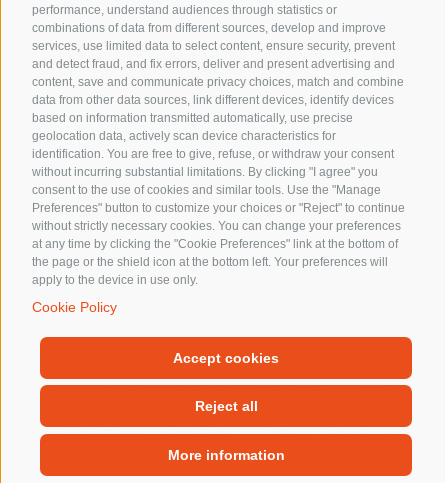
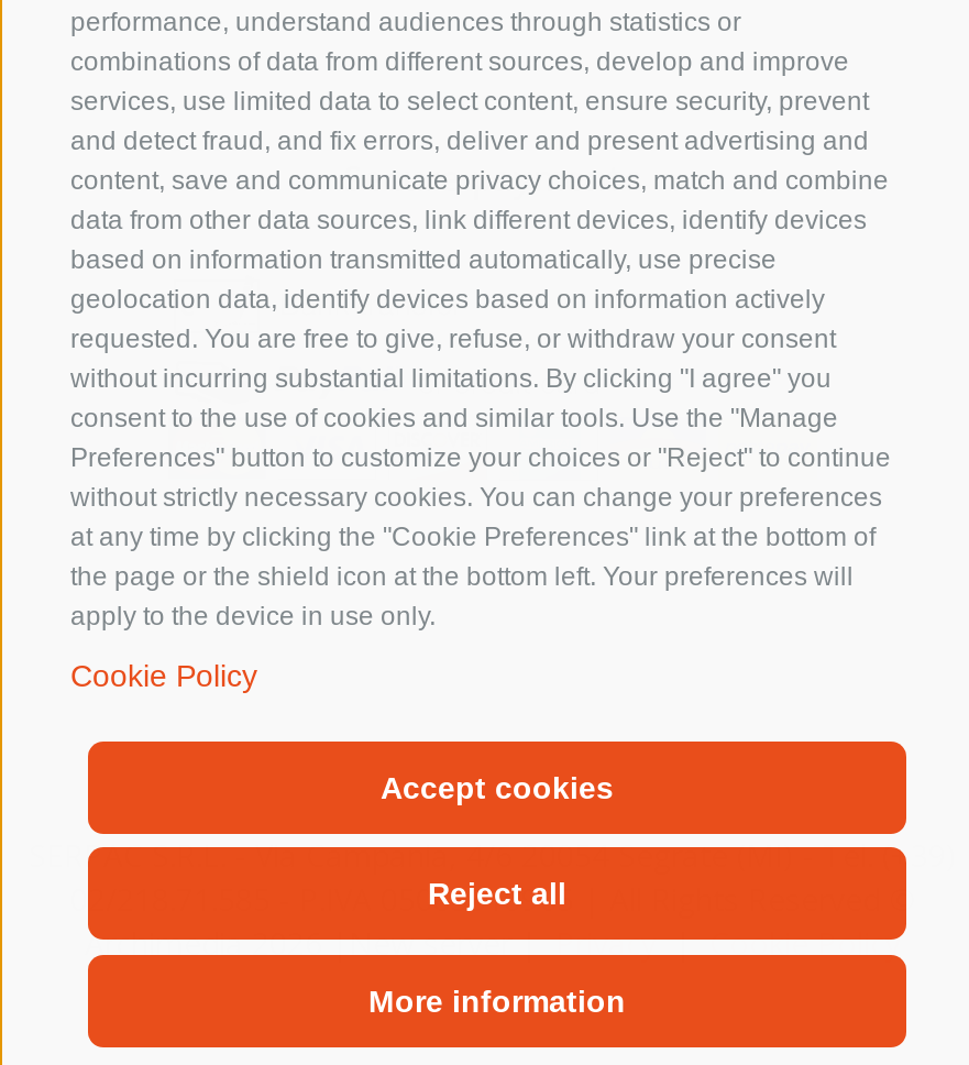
- geolocation data, actively scan device characteristics for
- identification. You are free to give, refuse, or withdraw your consent
+ geolocation data, identify devices based on information actively
+ requested. You are free to give, refuse, or withdraw your consent
